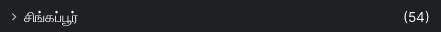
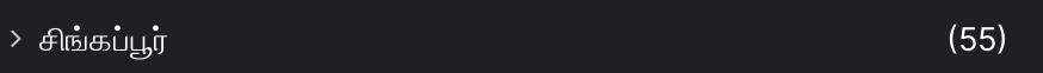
- (54)
+ (55)
